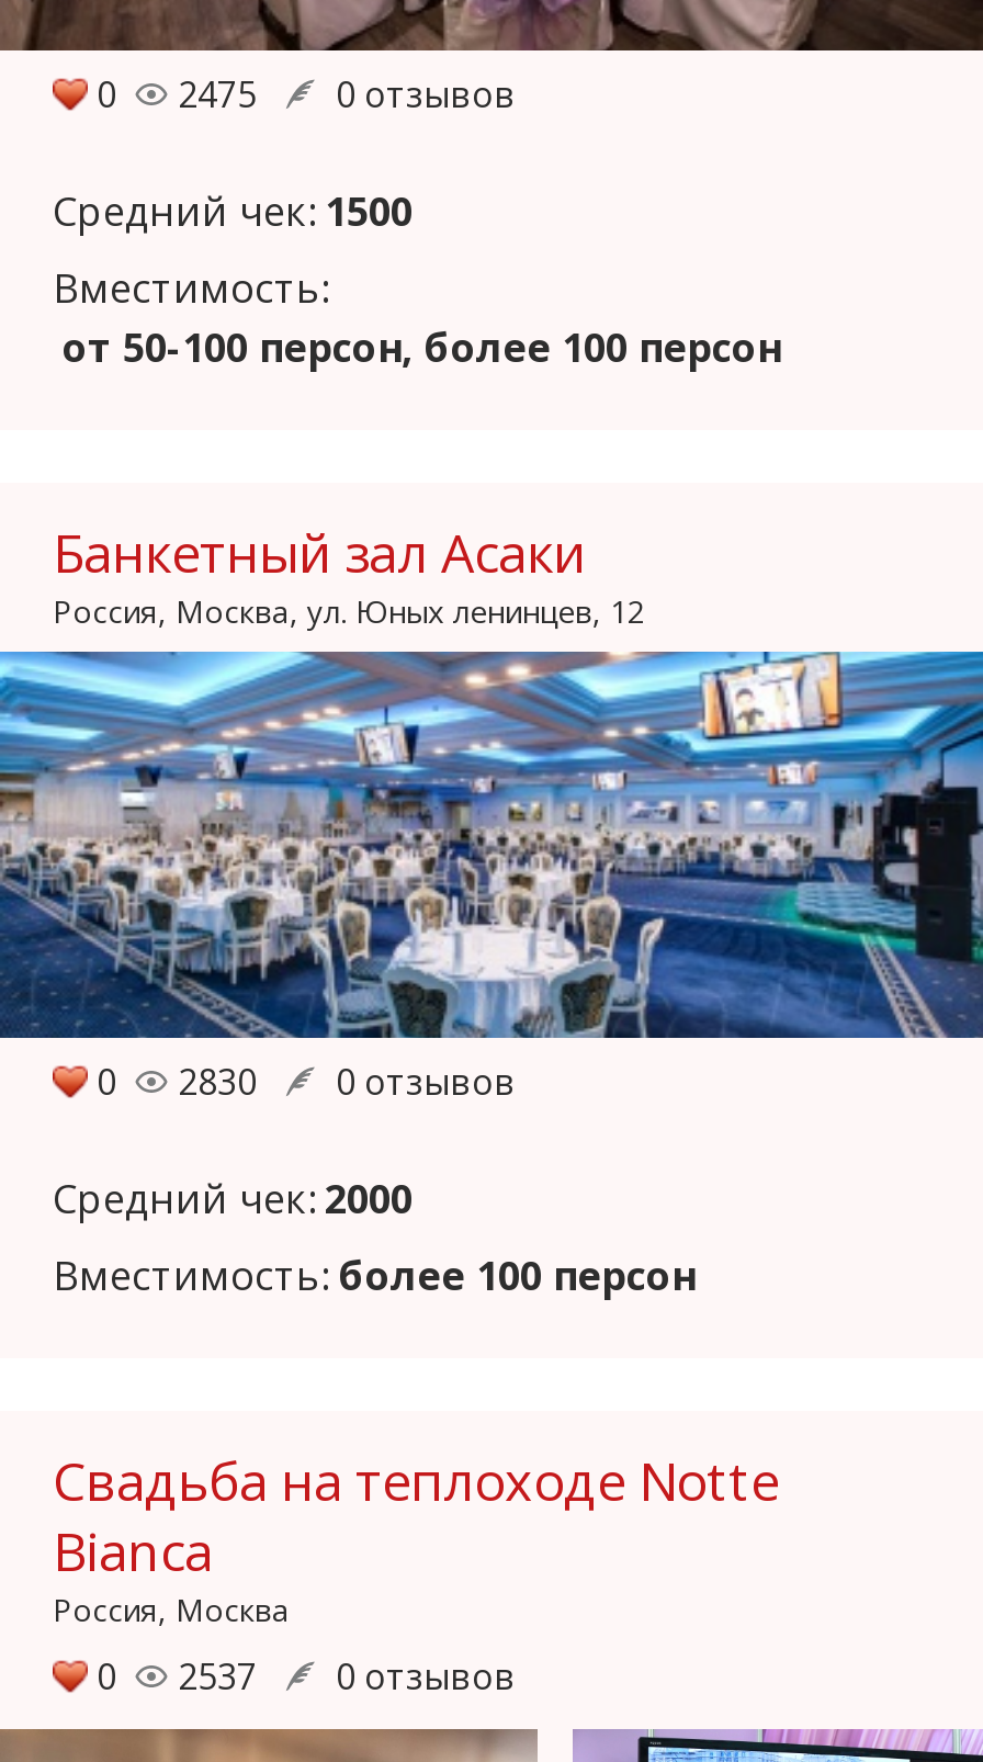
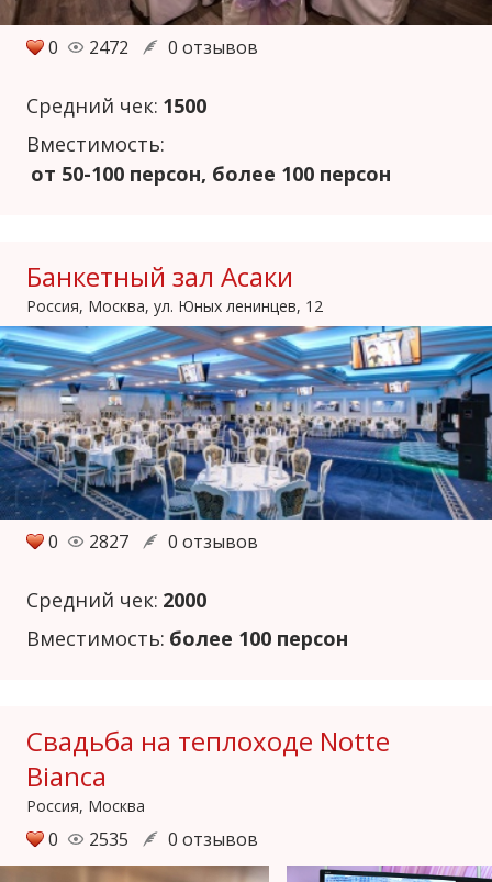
- 0 2475 0 отзывов
+ 0 2472 0 отзывов

- 0 2830 0 отзывов
+ 0 2827 0 отзывов

- 0 2537 0 отзывов
+ 0 2535 0 отзывов
